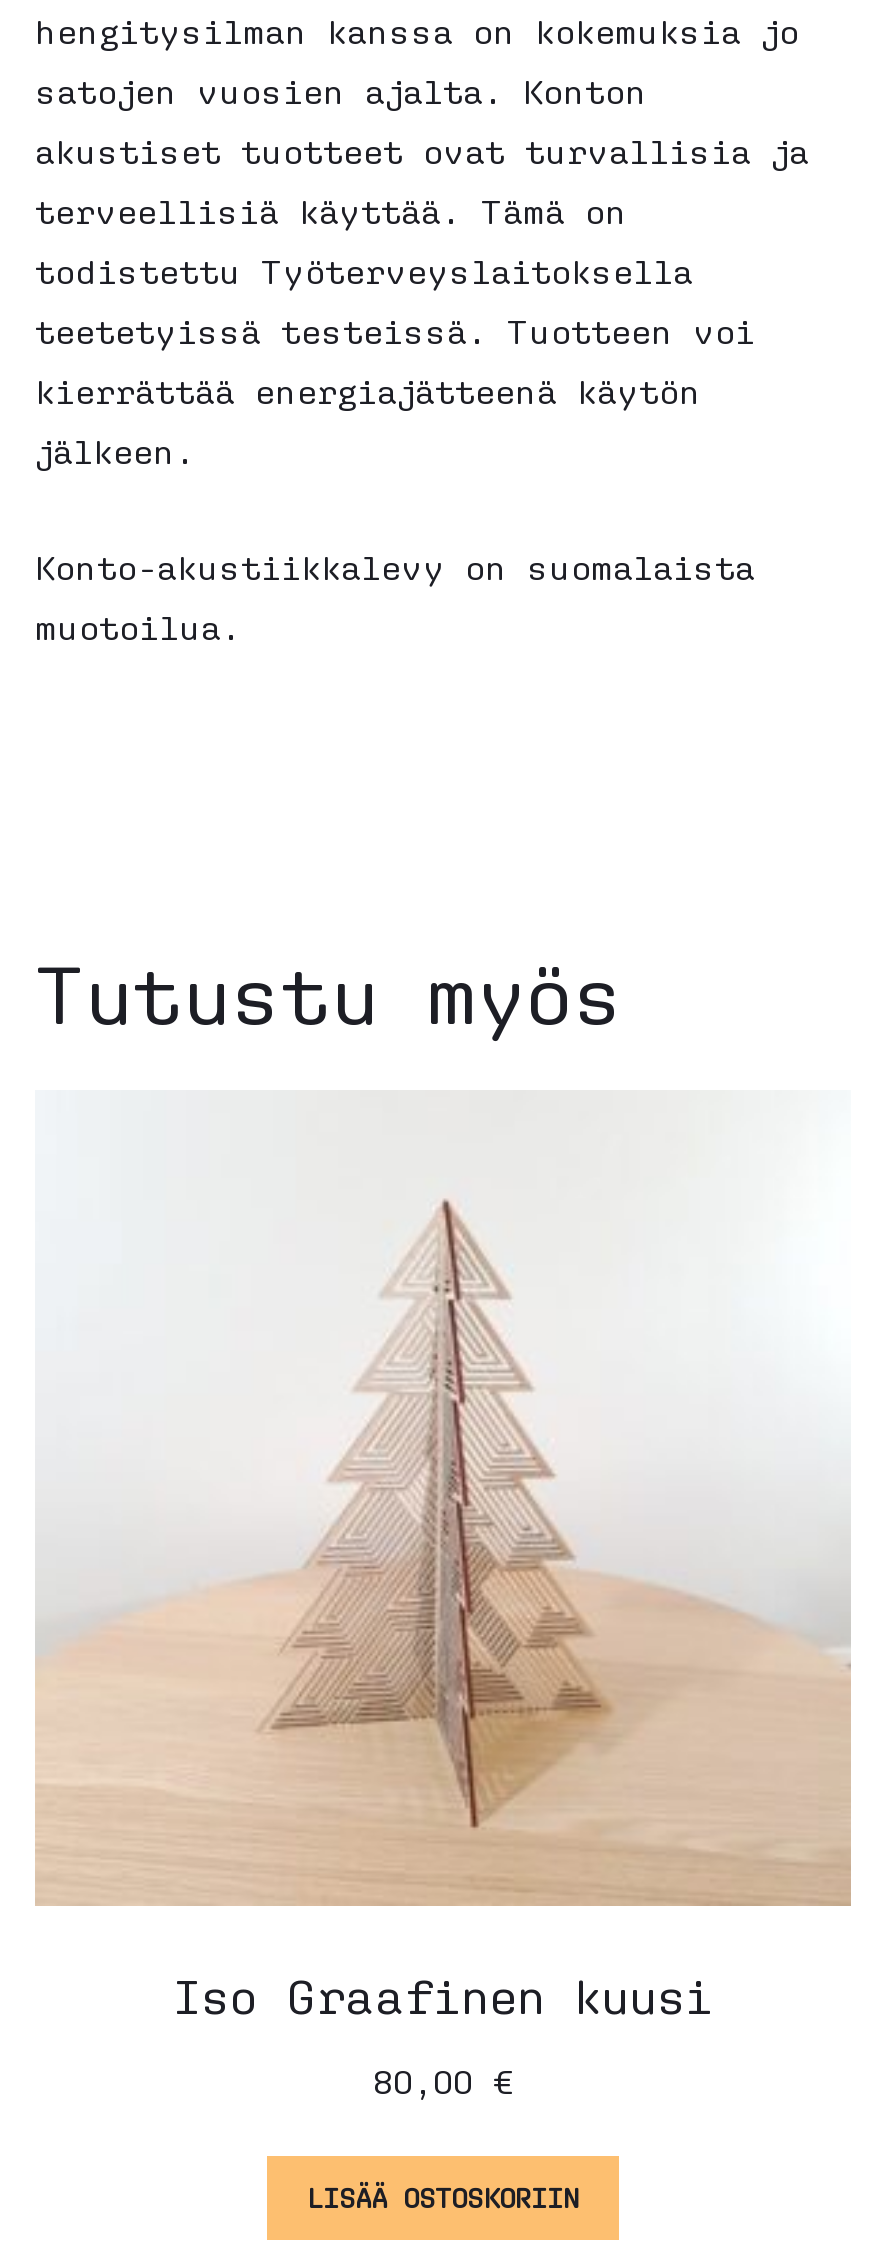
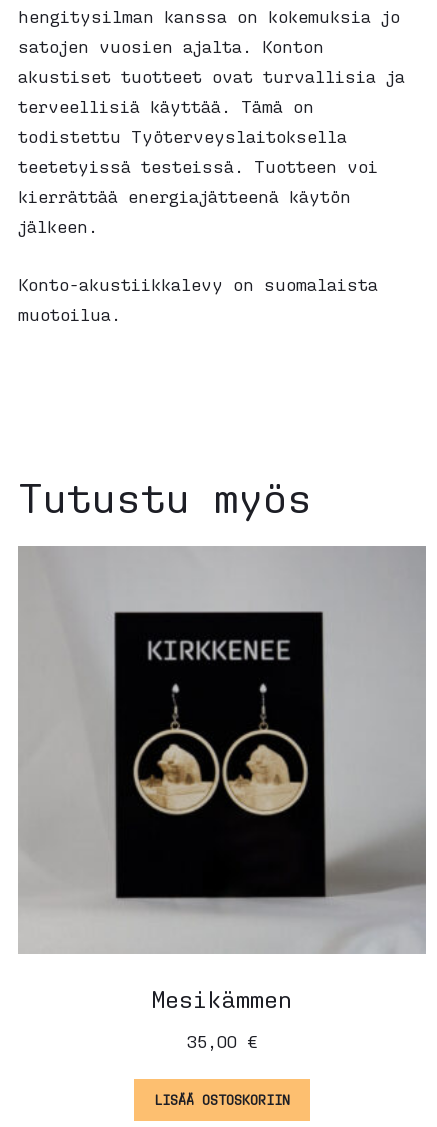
- [image]
- Iso Graafinen kuusi
+ [image]
+ Mesikämmen

- 80,00 €
+ 35,00 €
